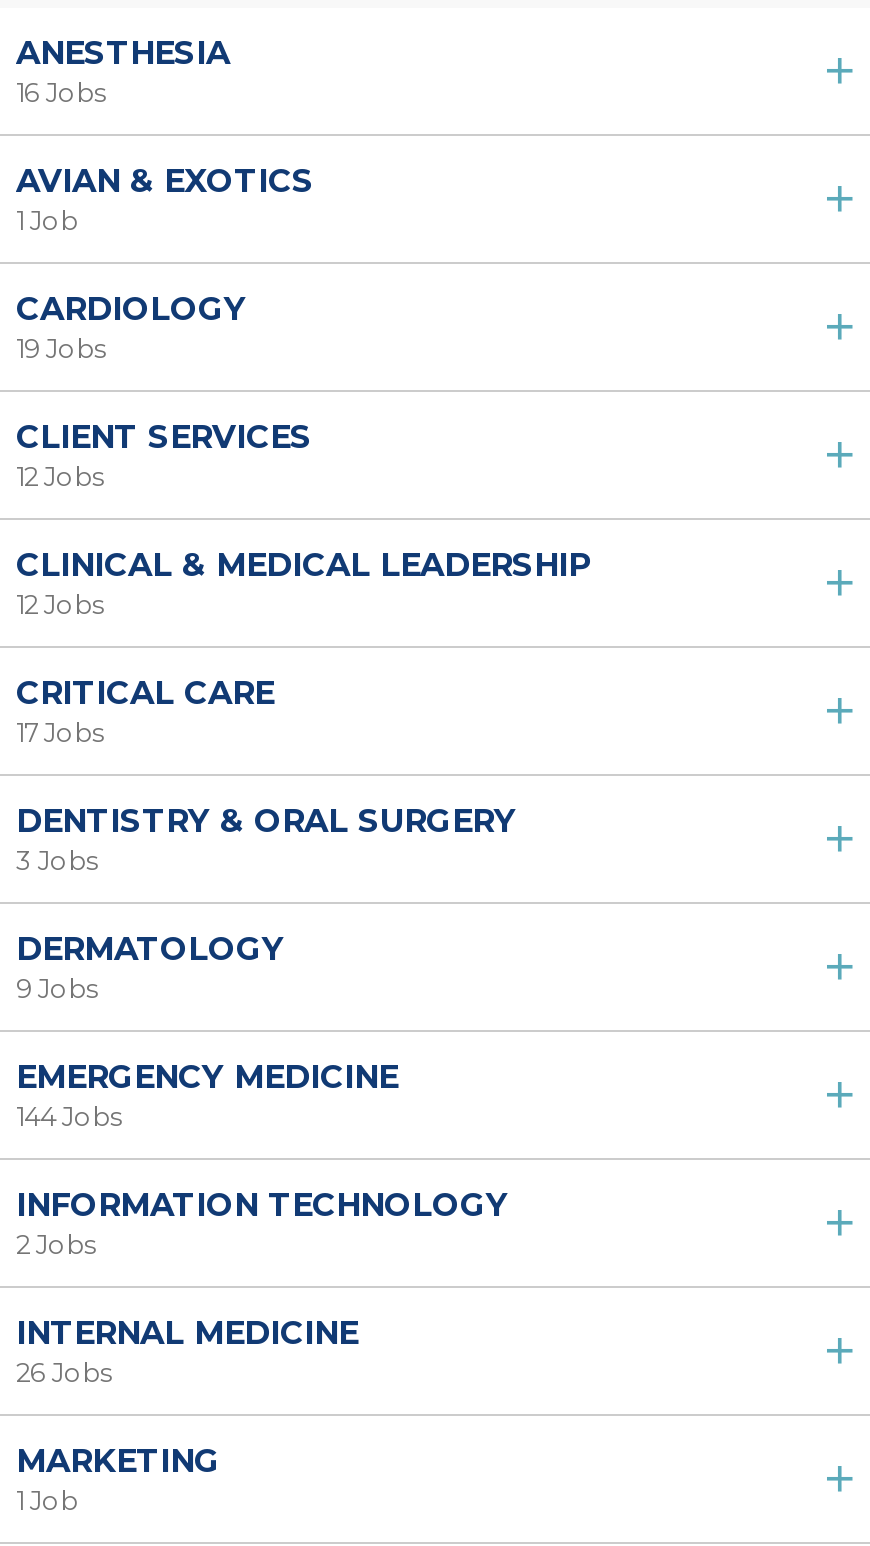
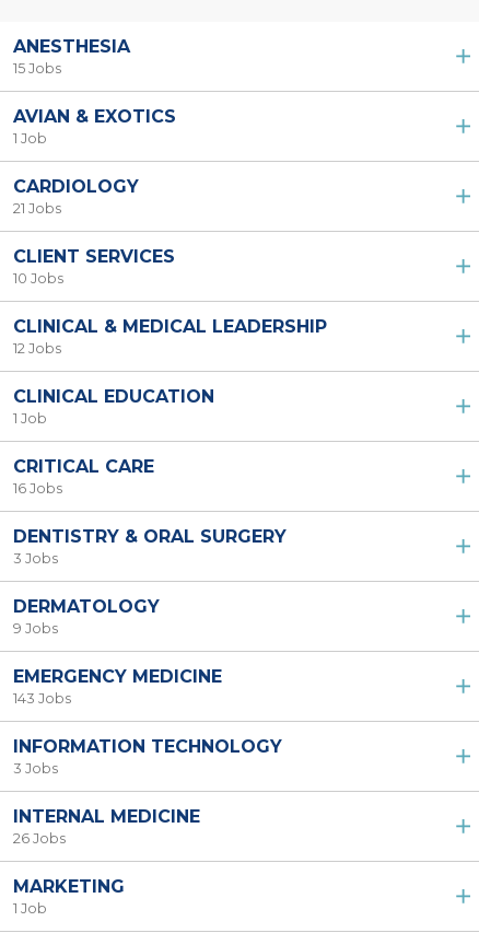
- 16 Jobs
+ 15 Jobs

- 19 Jobs
+ 21 Jobs

- 12 Jobs
+ 10 Jobs

+ CLINICAL EDUCATION
+ 1 Job

- 17 Jobs
+ 16 Jobs

- 144 Jobs
+ 143 Jobs

- 2 Jobs
+ 3 Jobs
